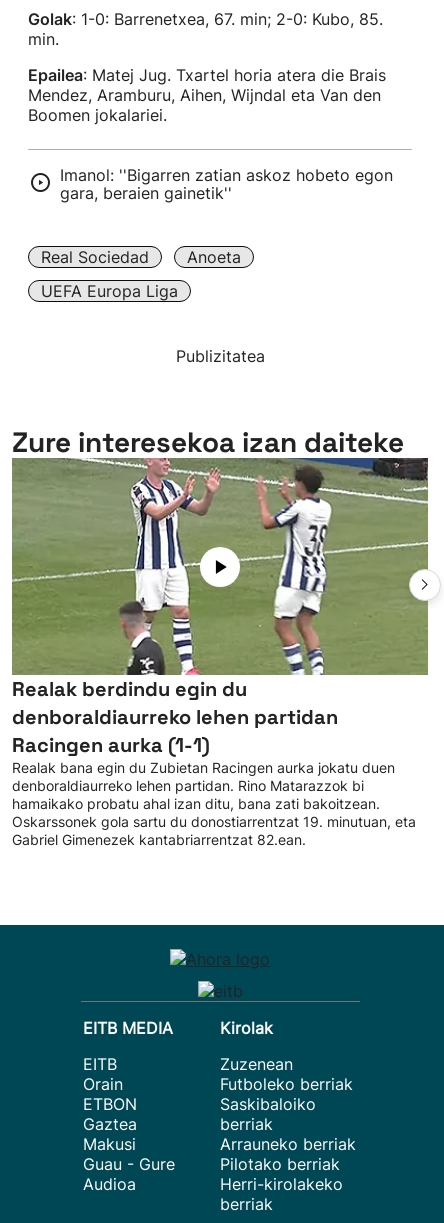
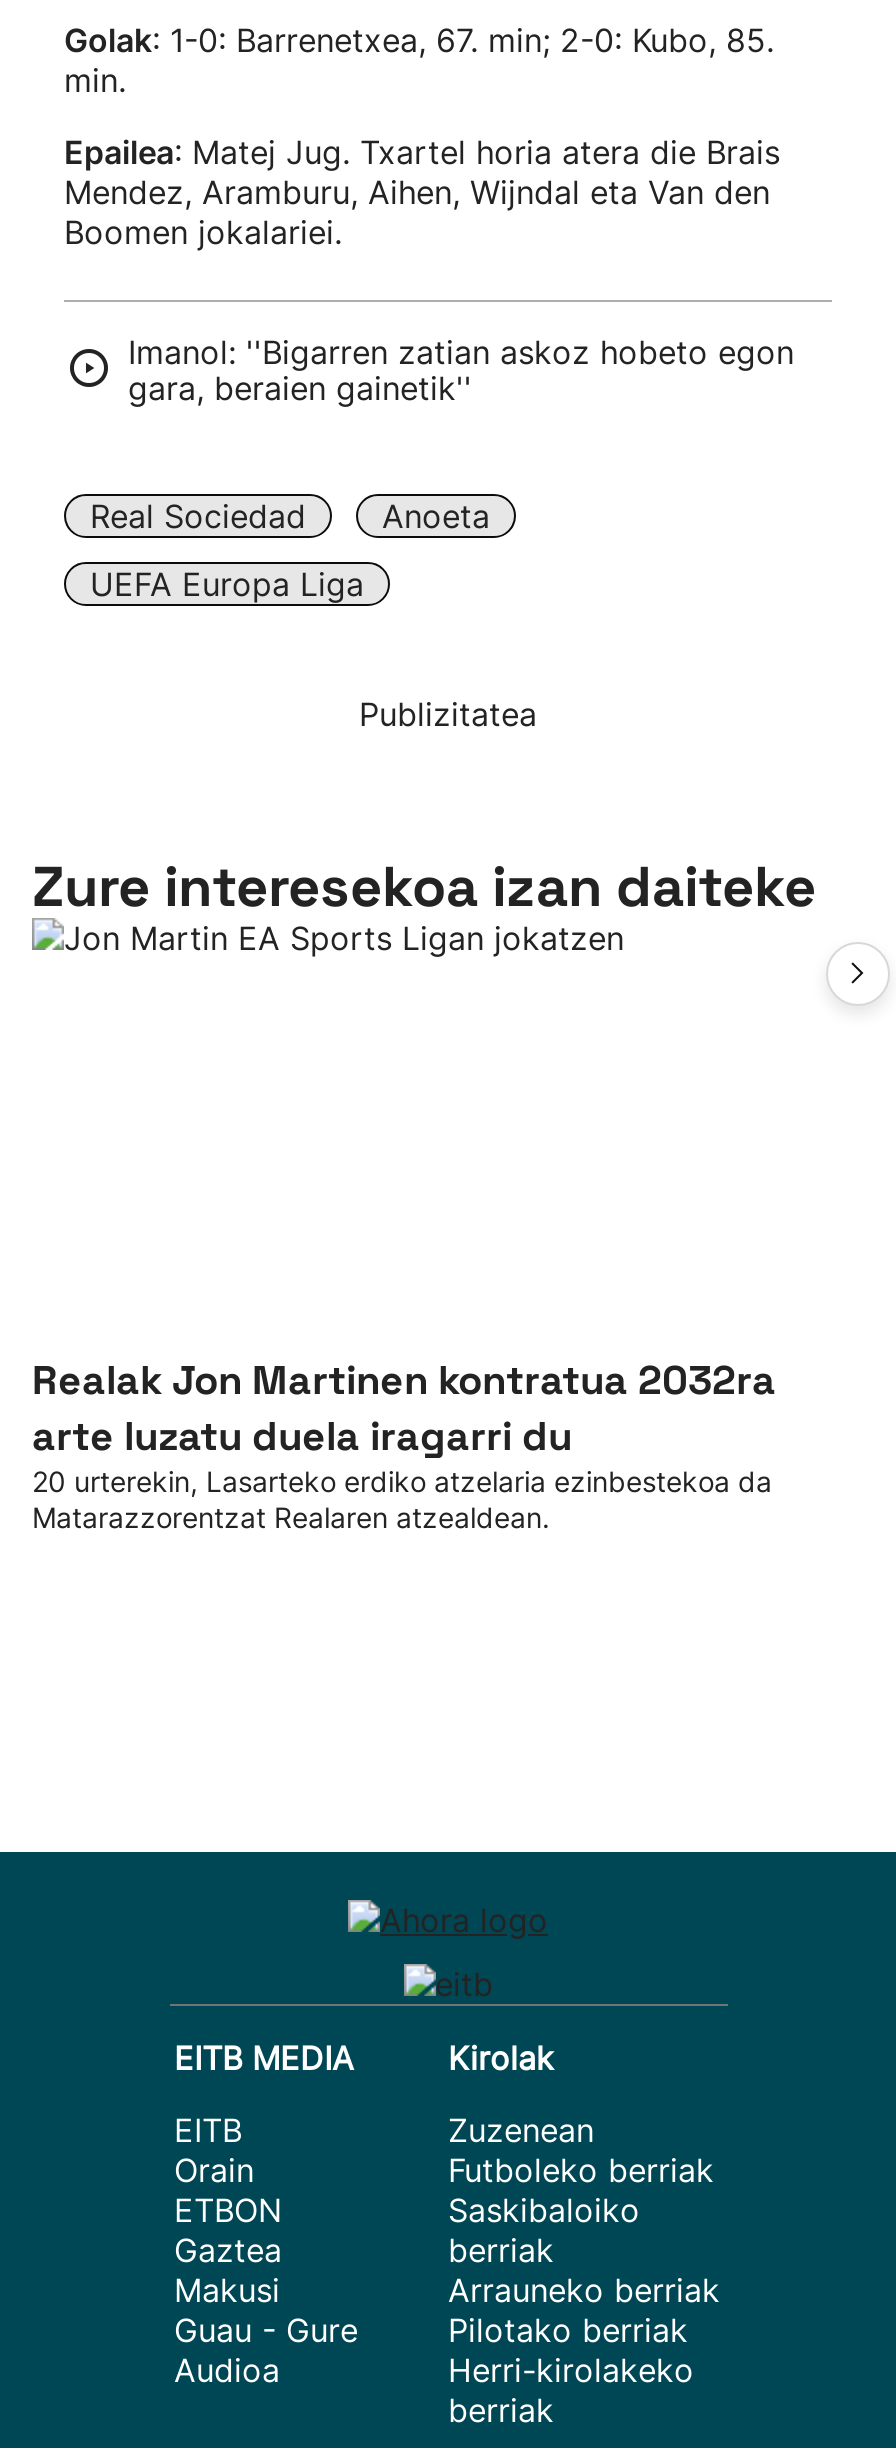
- [image]

- Realak berdindu egin du
- denboraldiaurreko lehen partidan
- Racingen aurka (1-1)
- Realak bana egin du Zubietan Racingen aurka jokatu duen
- denboraldiaurreko lehen partidan. Rino Matarazzok bi
- hamaikako probatu ahal izan ditu, bana zati bakoitzean.
- Oskarssonek gola sartu du donostiarrentzat 19. minutuan, eta
- Gabriel Gimenezek kantabriarrentzat 82.ean.
+ Realak Jon Martinen kontratua 2032ra
+ arte luzatu duela iragarri du
+ 20 urterekin, Lasarteko erdiko atzelaria ezinbestekoa da
+ Matarazzorentzat Realaren atzealdean.
